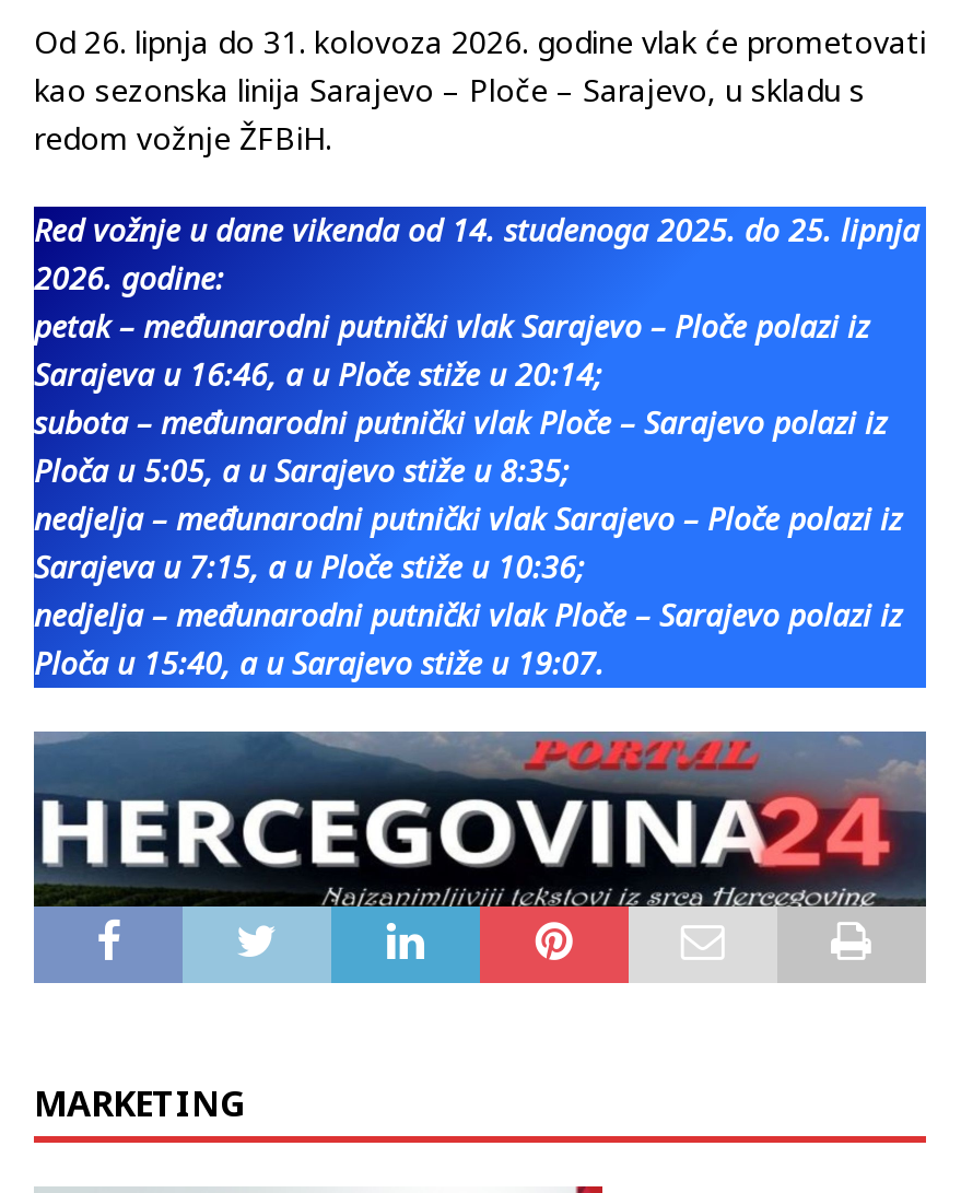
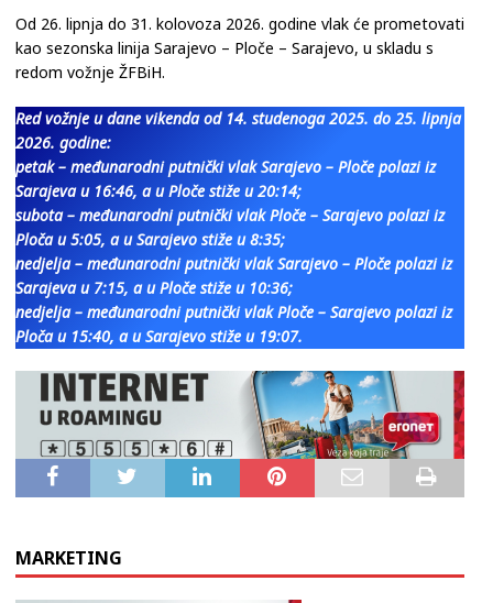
- [image]
+ [image]
